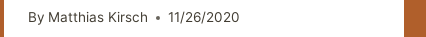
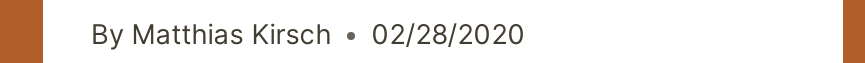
- By Matthias Kirsch 11/26/2020
+ By Matthias Kirsch 02/28/2020
